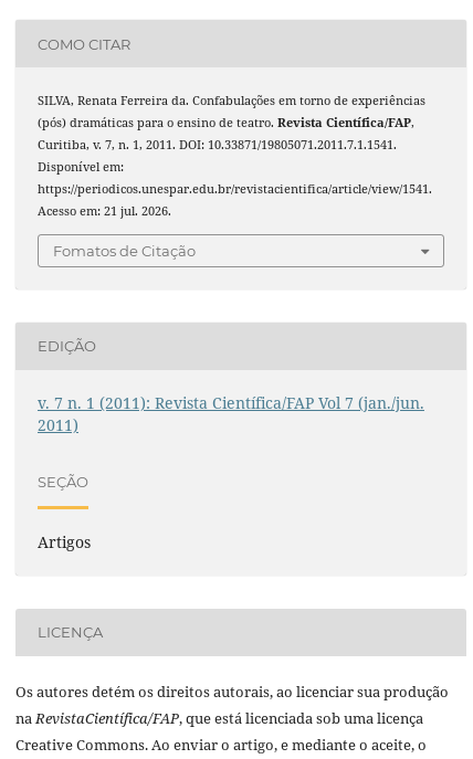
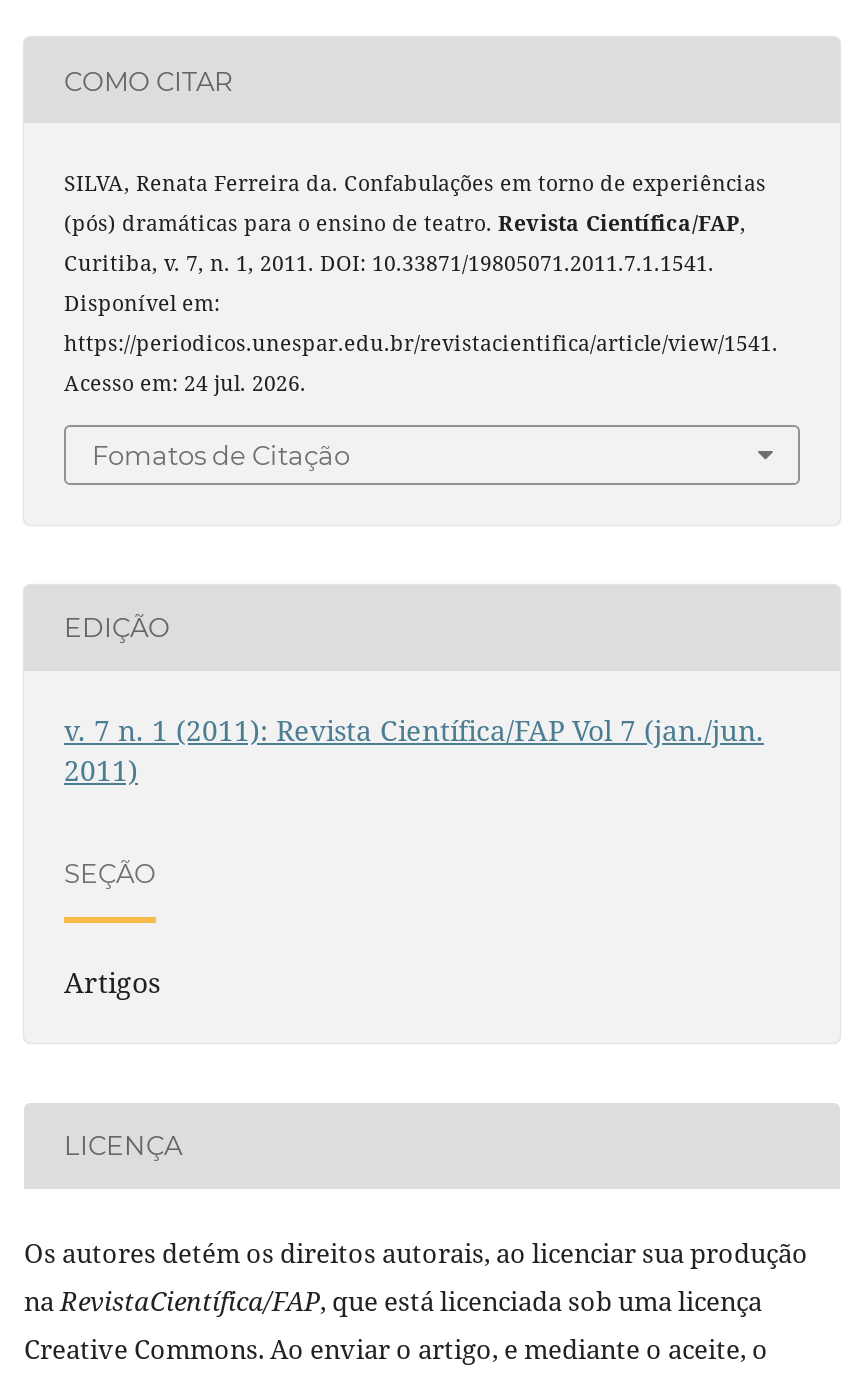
- Acesso em: 21 jul. 2026.
+ Acesso em: 24 jul. 2026.
